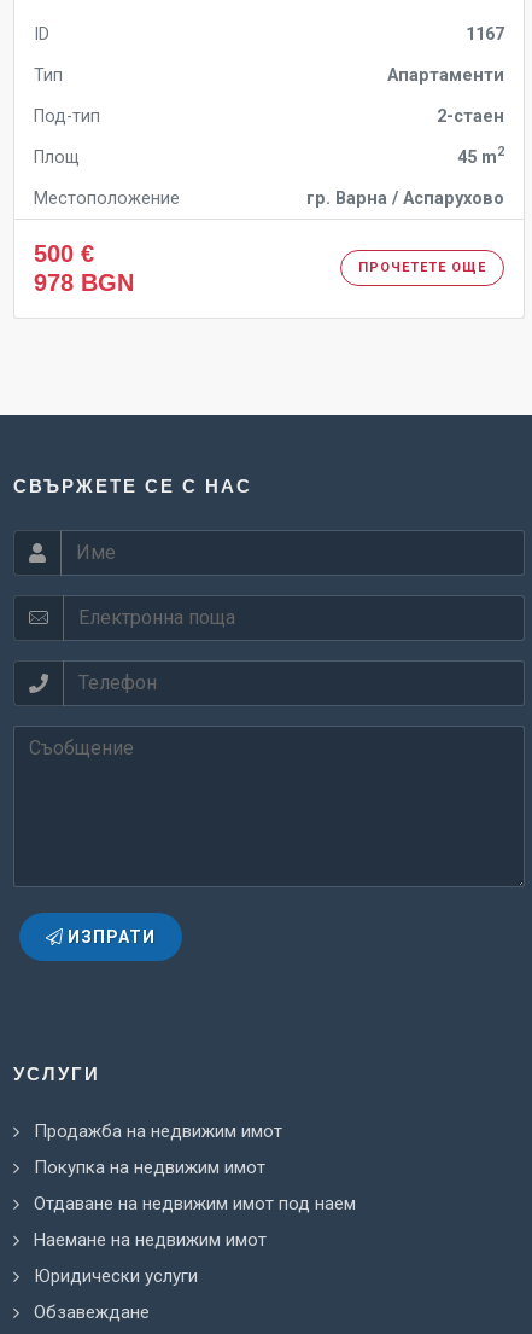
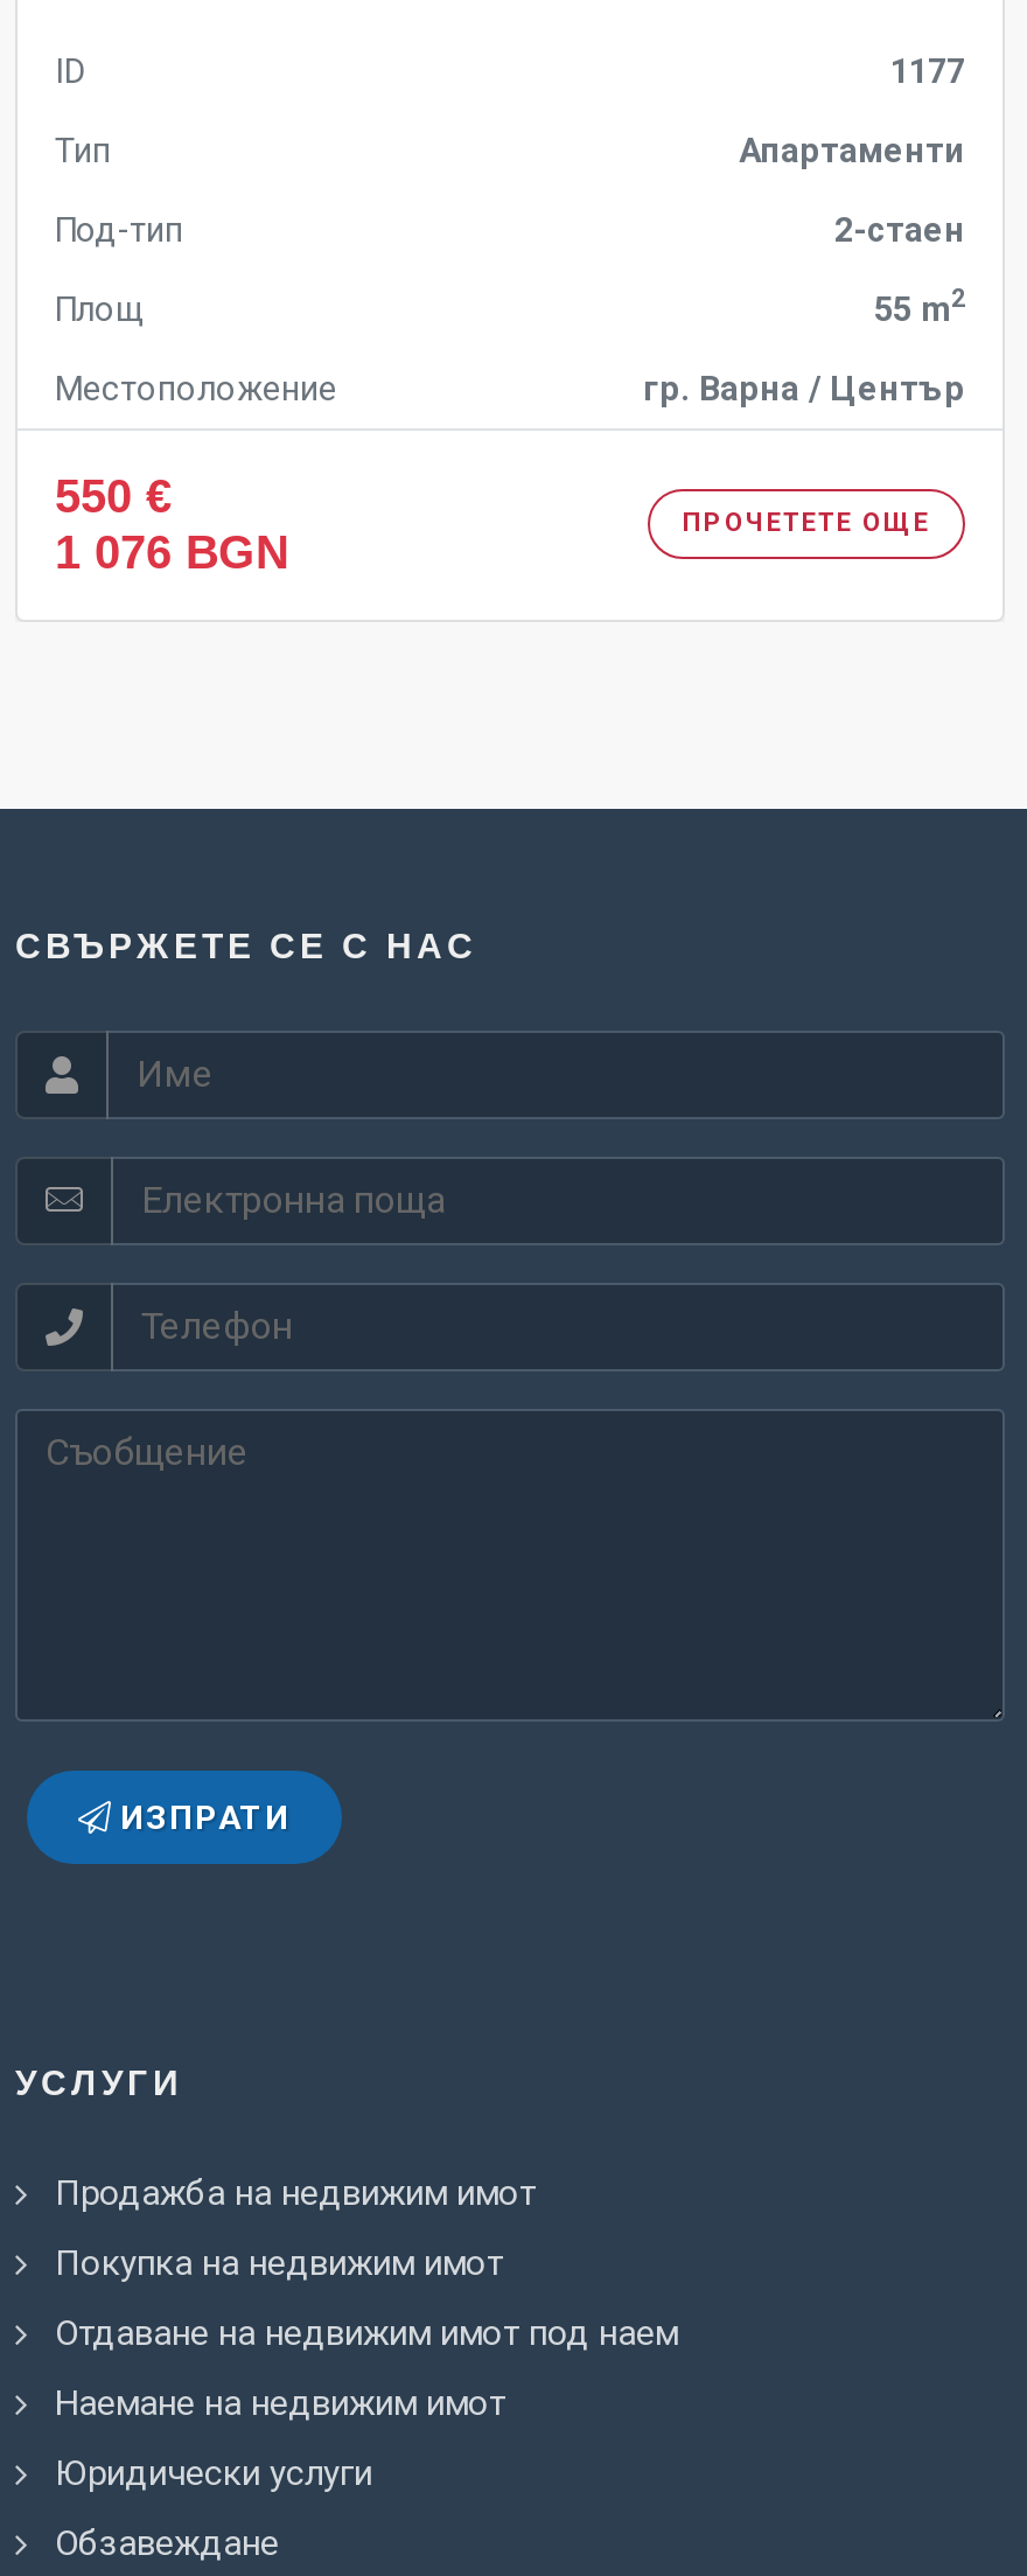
- 1167
+ 1177

- 45 m2
+ 55 m2

- гр. Варна / Аспарухово
+ гр. Варна / Център

- 500 €
+ 550 €

- 978 BGN
+ 1 076 BGN
